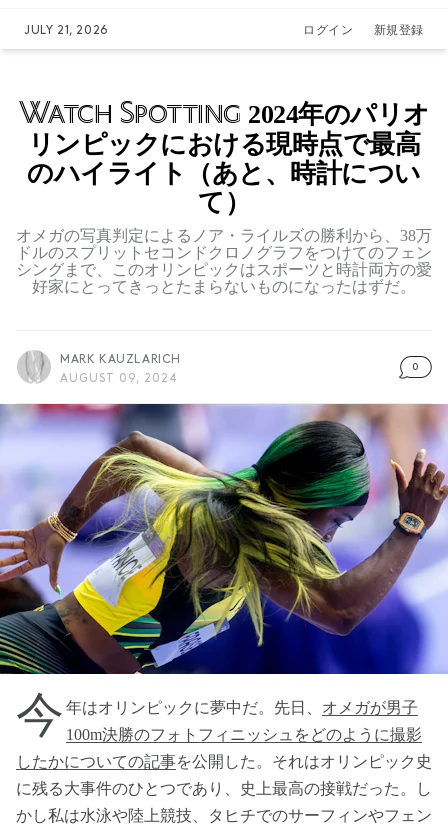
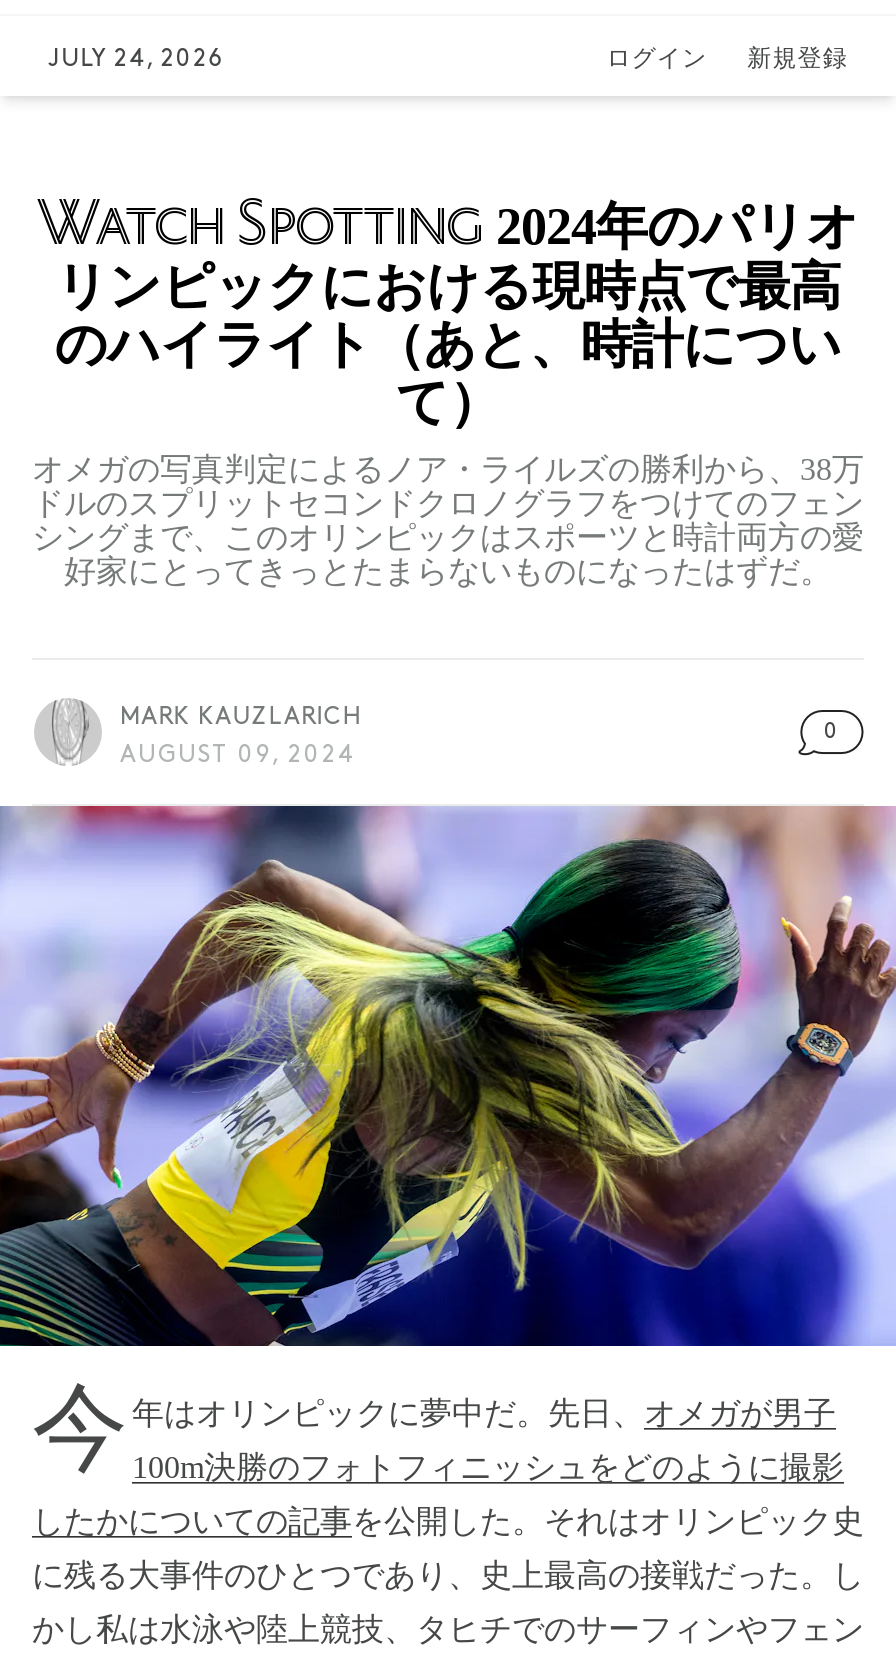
- JULY 21, 2026
+ JULY 24, 2026
